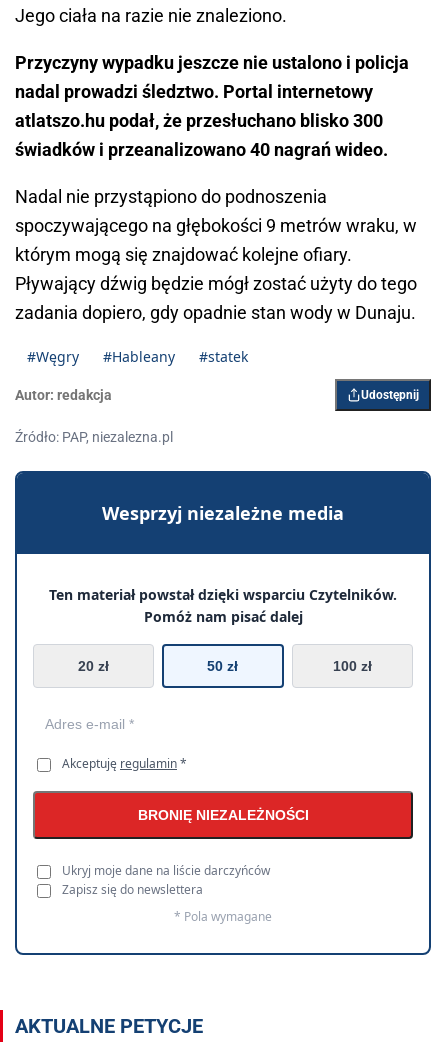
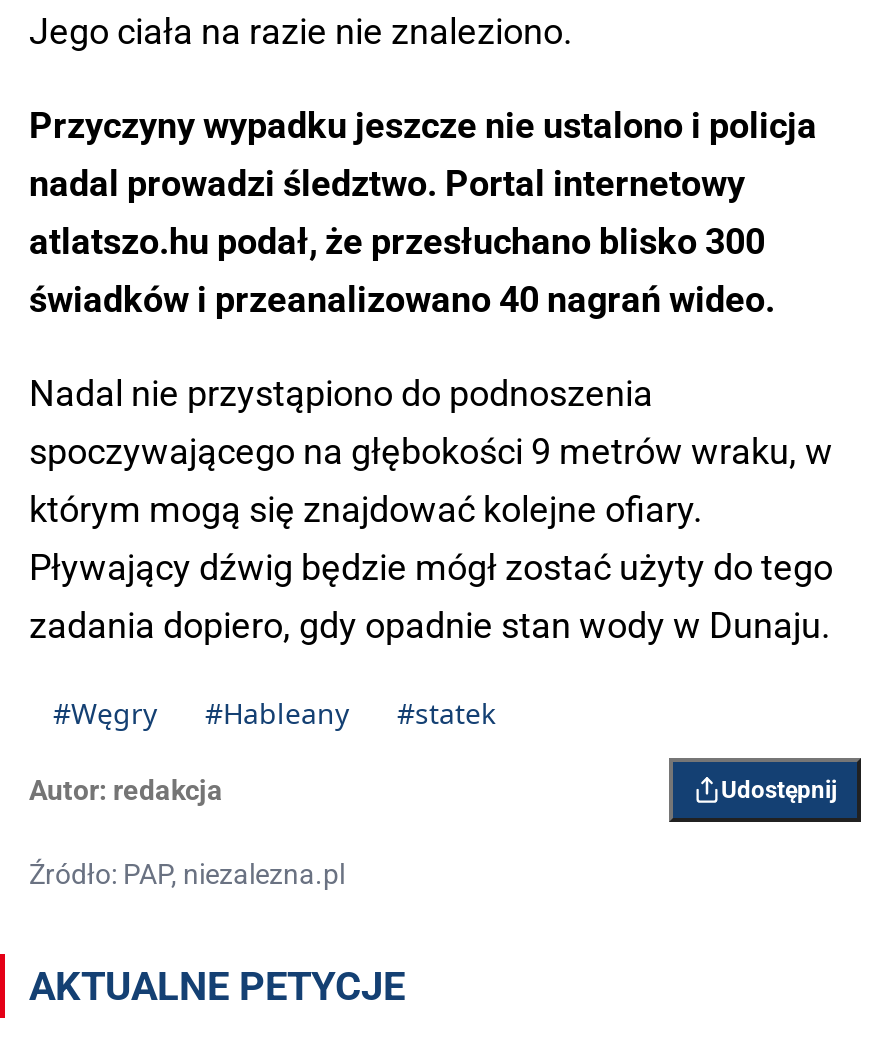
- [image]
- Wesprzyj niezależne media
- Ten materiał powstał dzięki wsparciu Czytelników.
- Pomóż nam pisać dalej
- 20 zł
- 50 zł
- 100 zł

- Akceptuję regulamin *
- BRONIĘ NIEZALEŻNOŚCI
- Ukryj moje dane na liście darczyńców
- Zapisz się do newslettera
- * Pola wymagane
